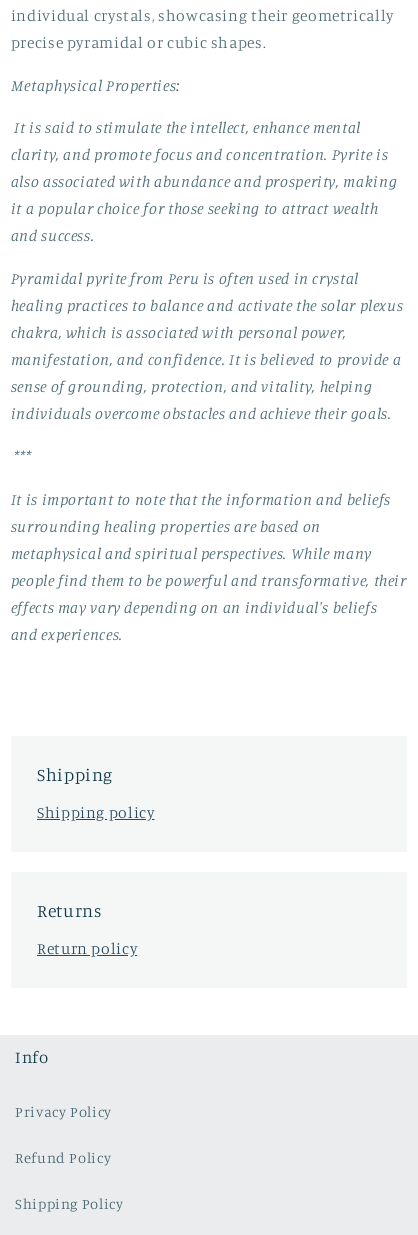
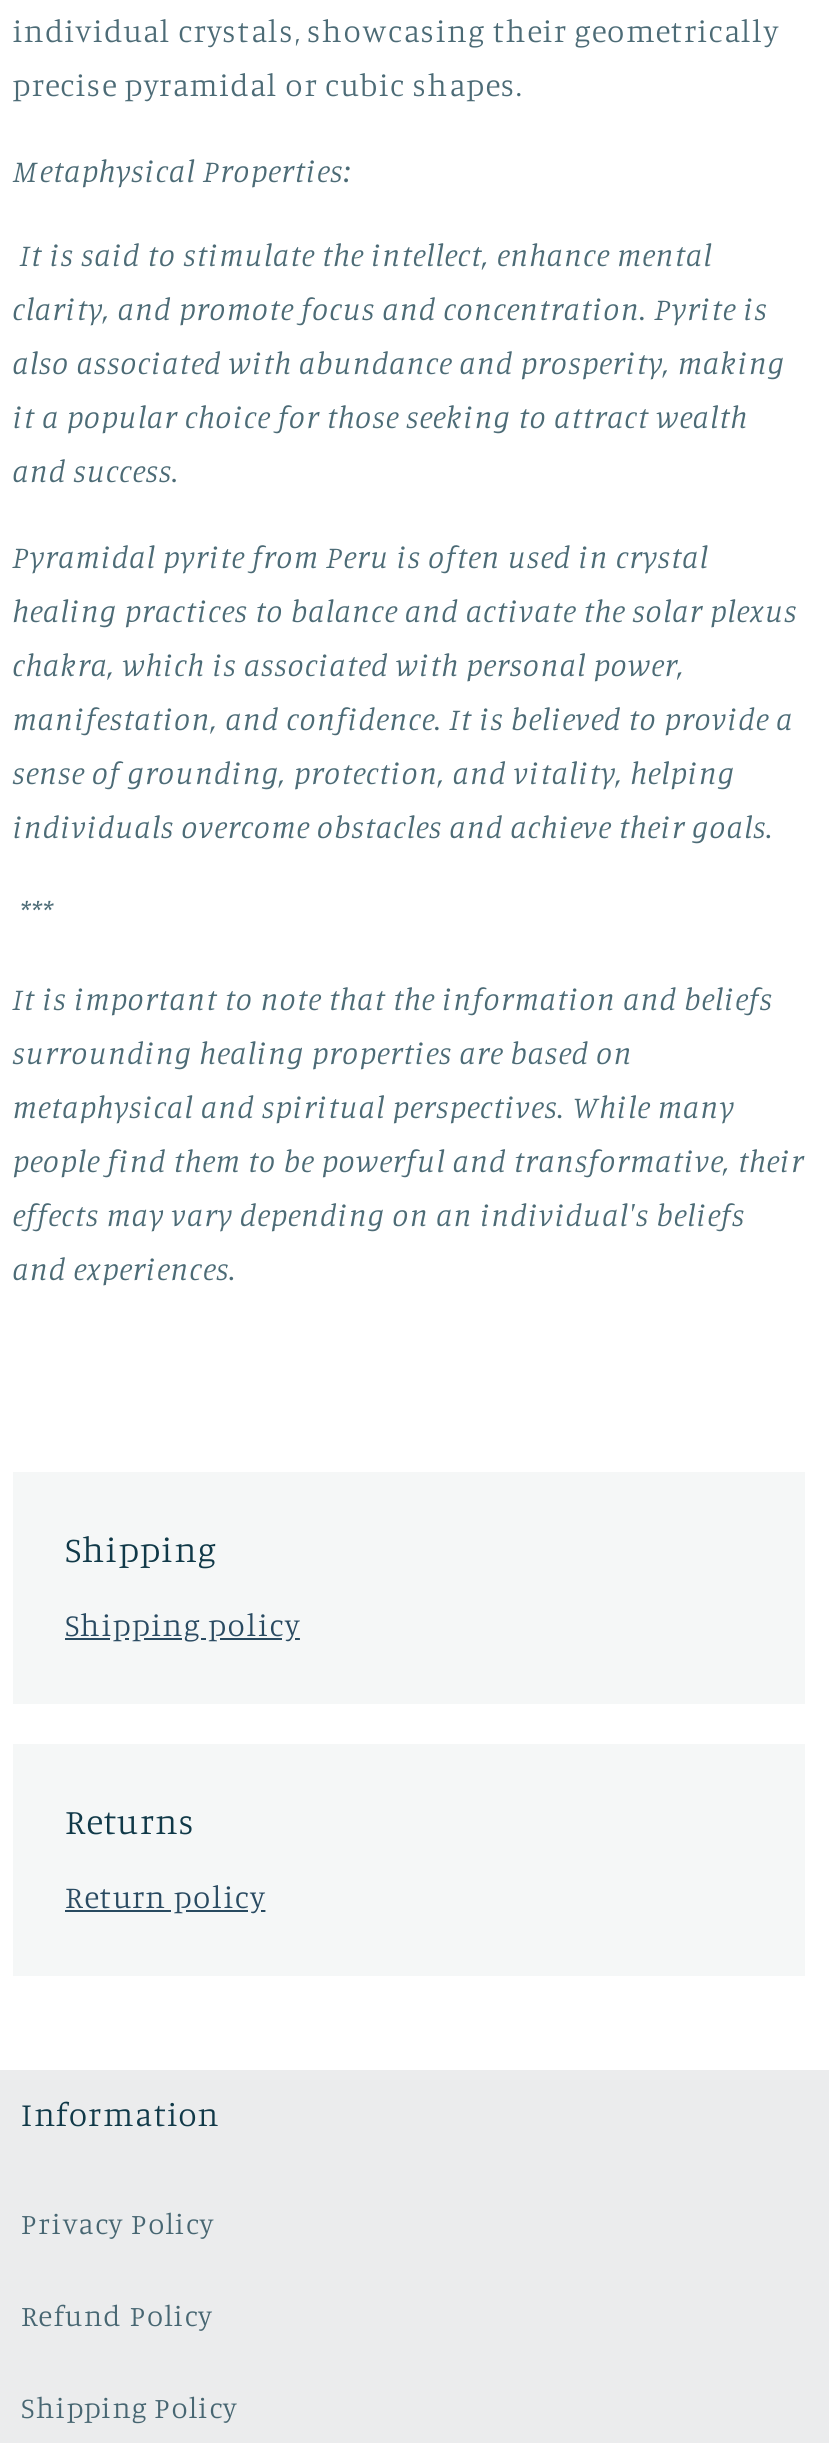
- Info
+ Information
